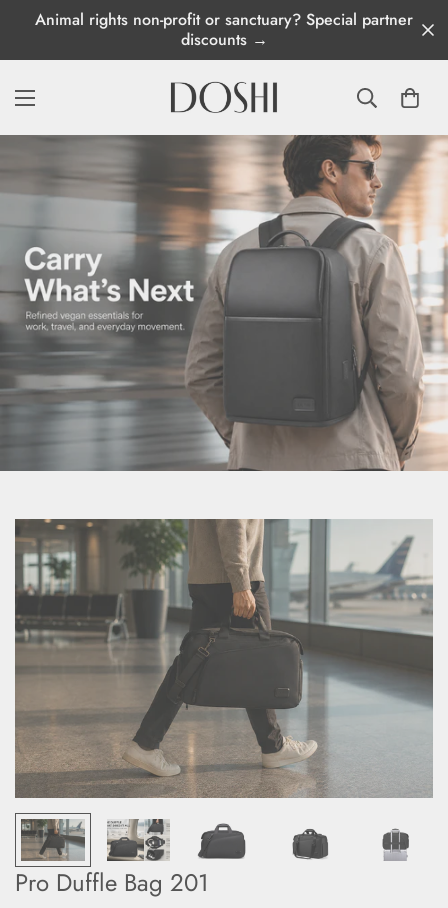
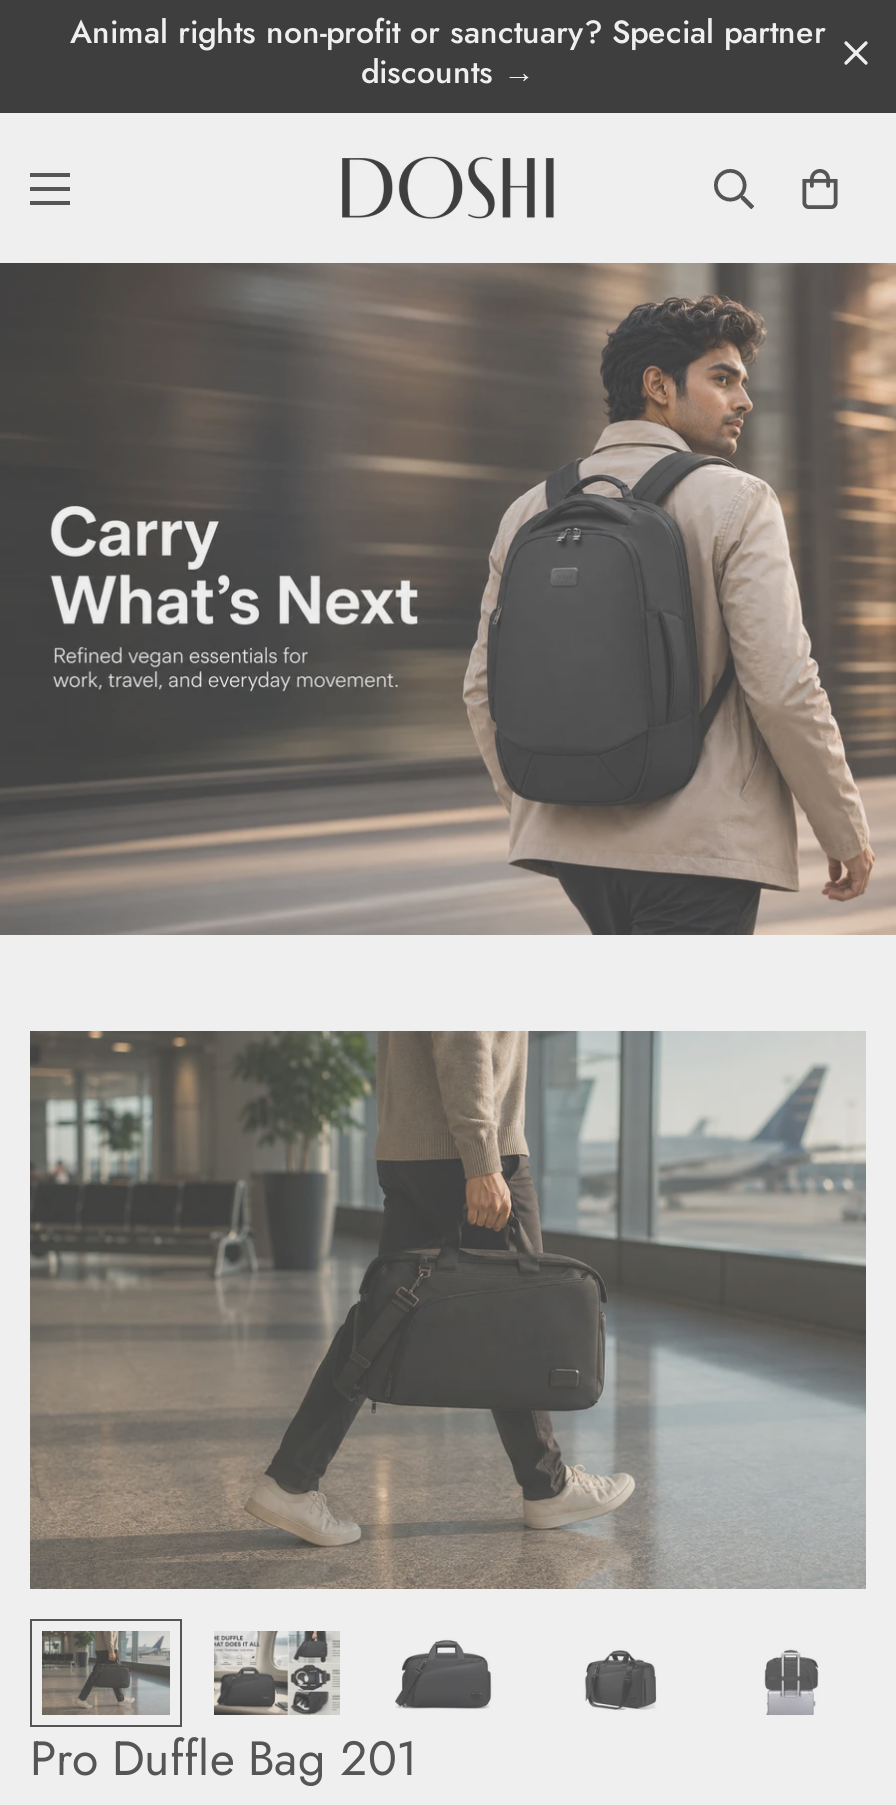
- [image]
+ [image]
